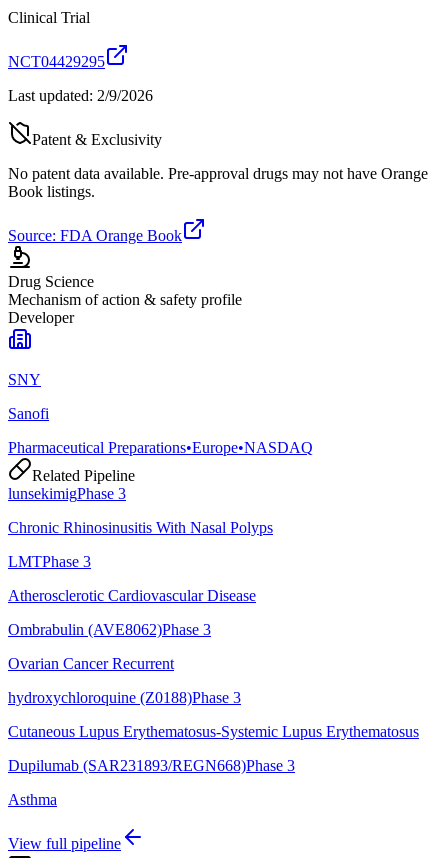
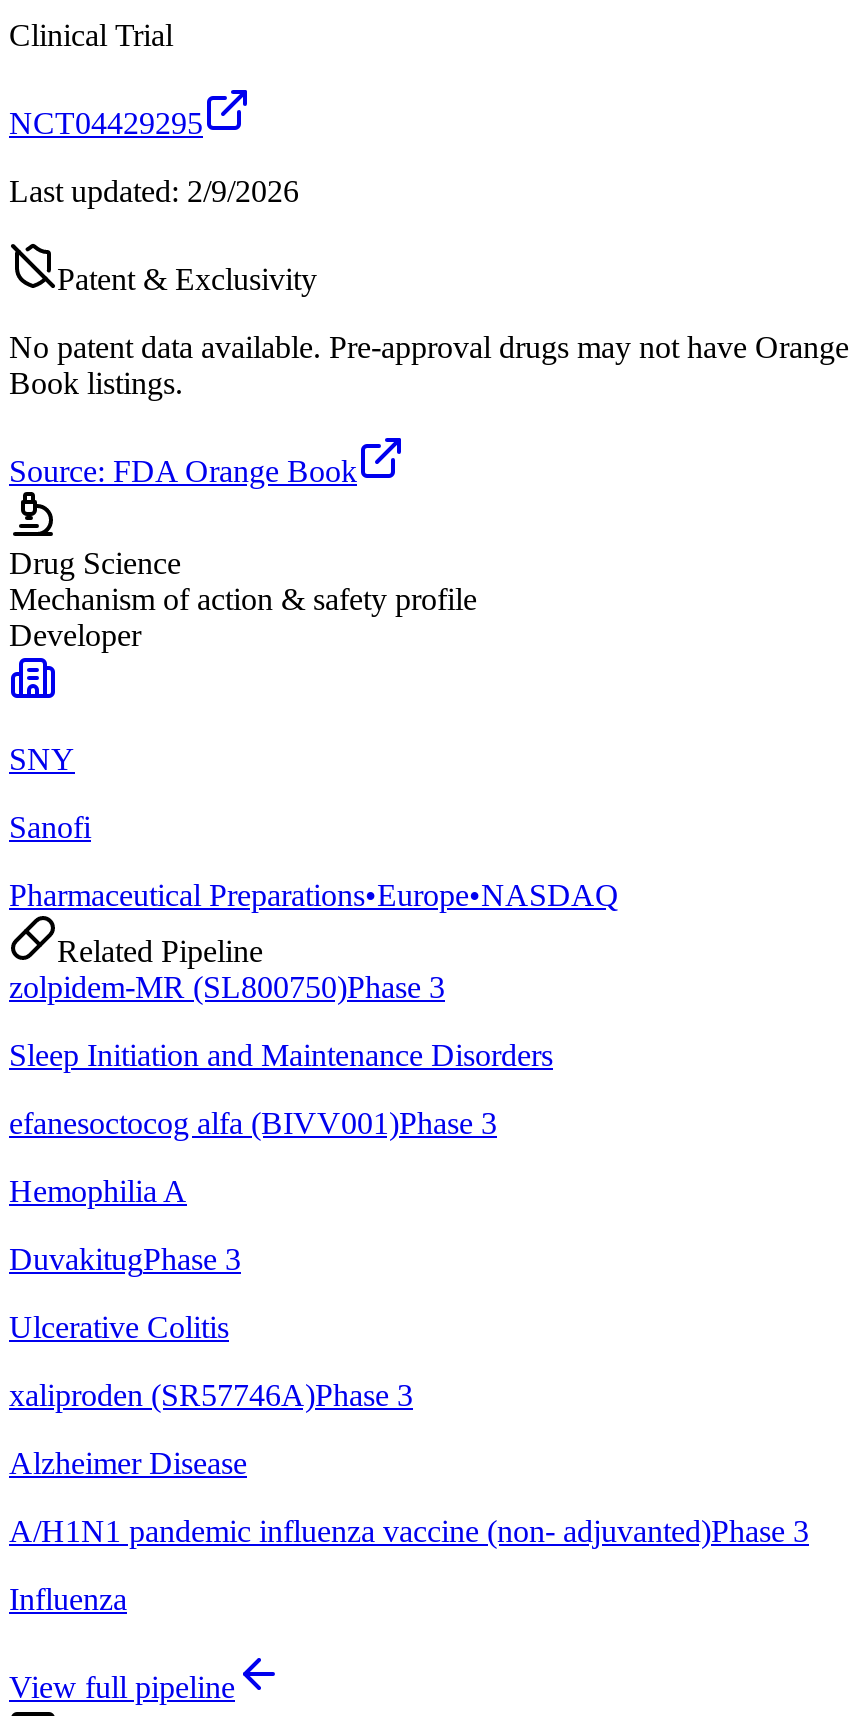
- lunsekimigPhase 3
+ zolpidem-MR (SL800750)Phase 3

- Chronic Rhinosinusitis With Nasal Polyps
+ Sleep Initiation and Maintenance Disorders

- LMTPhase 3
+ efanesoctocog alfa (BIVV001)Phase 3

- Atherosclerotic Cardiovascular Disease
+ Hemophilia A

- Ombrabulin (AVE8062)Phase 3
+ DuvakitugPhase 3

- Ovarian Cancer Recurrent
+ Ulcerative Colitis

- hydroxychloroquine (Z0188)Phase 3
+ xaliproden (SR57746A)Phase 3

- Cutaneous Lupus Erythematosus-Systemic Lupus Erythematosus
+ Alzheimer Disease

- Dupilumab (SAR231893/REGN668)Phase 3
+ A/H1N1 pandemic influenza vaccine (non- adjuvanted)Phase 3

- Asthma
+ Influenza
